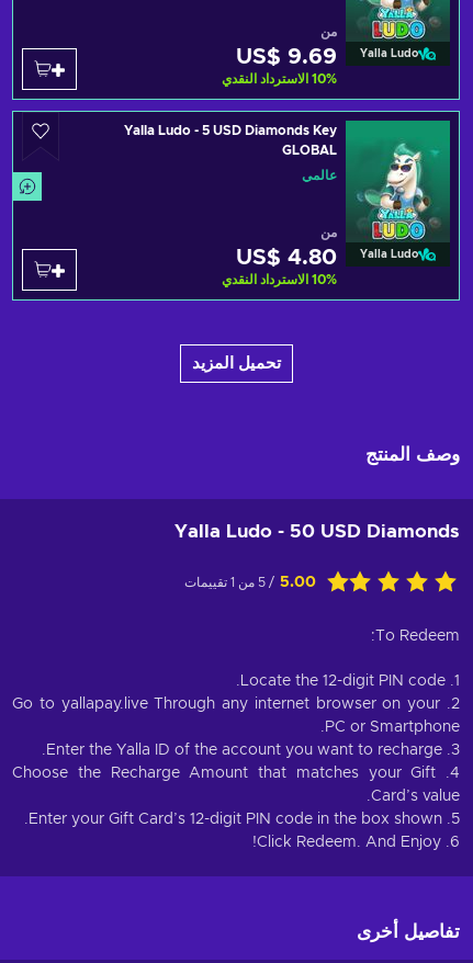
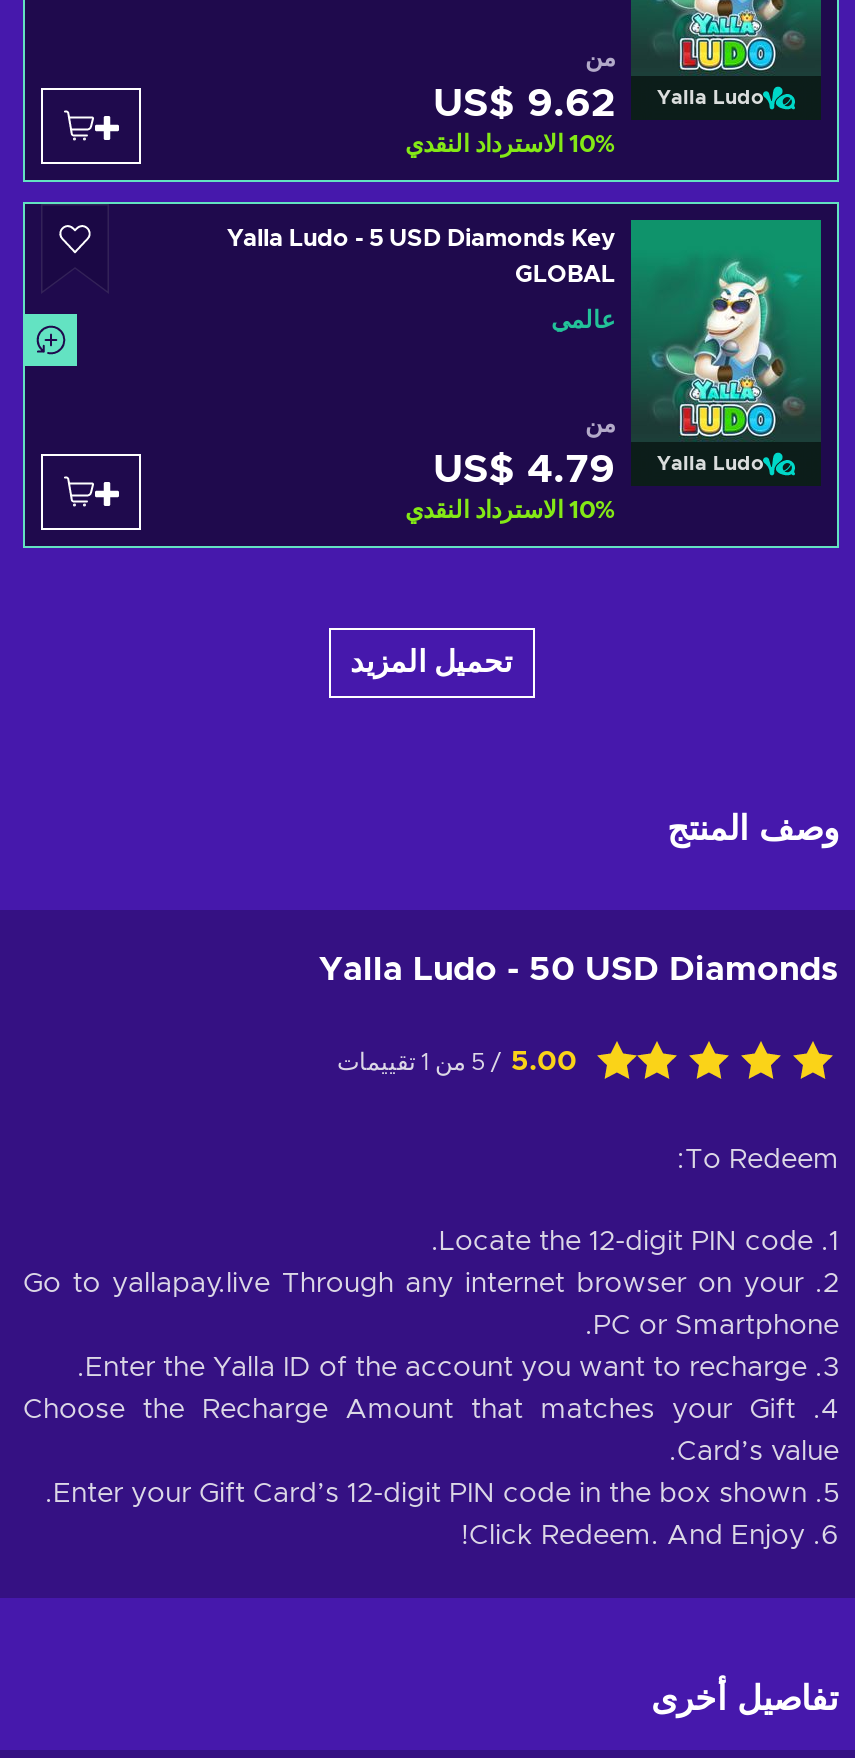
- US$ 9.69
+ US$ 9.62

- US$ 4.80
+ US$ 4.79
